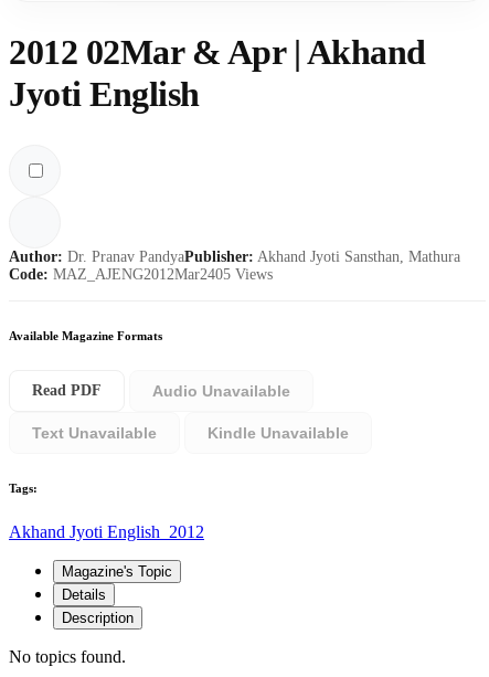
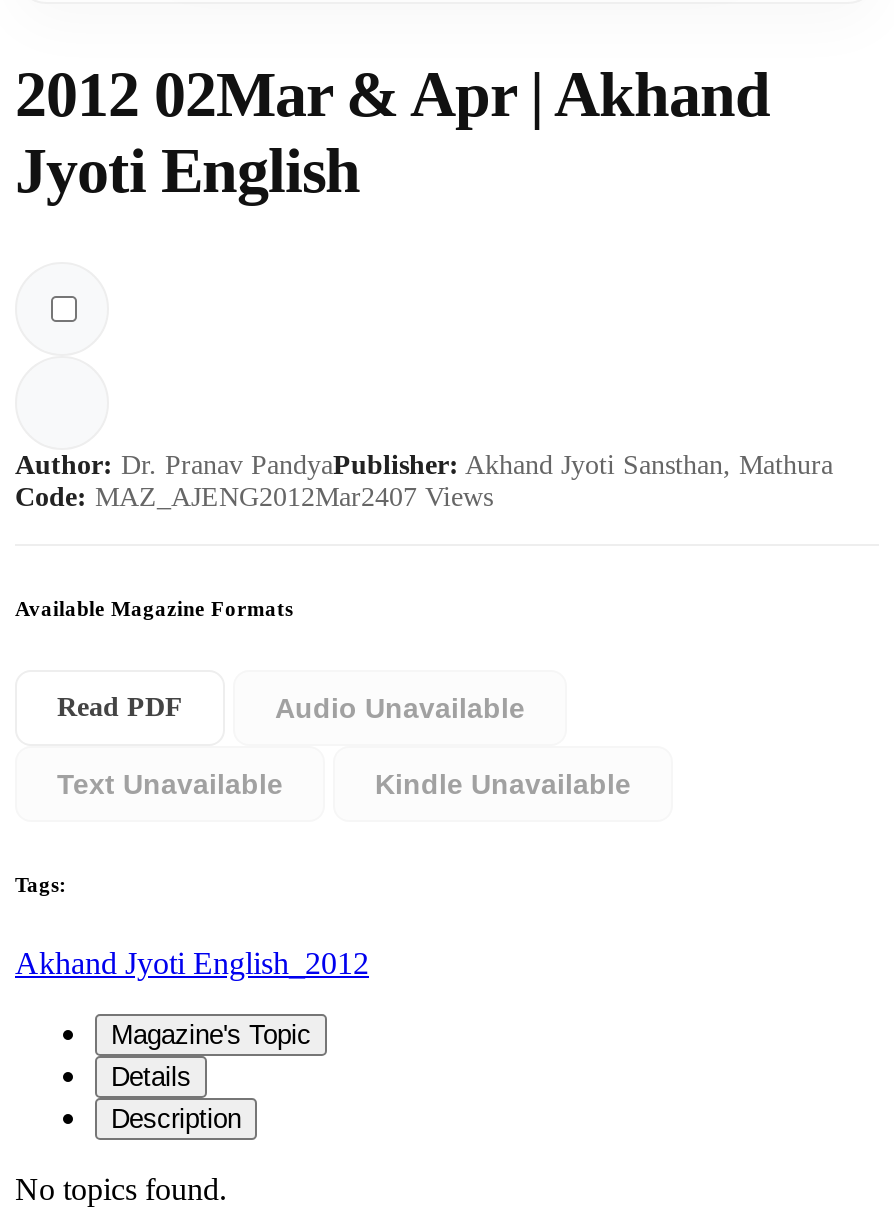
- Code: MAZ_AJENG2012Mar2405 Views
+ Code: MAZ_AJENG2012Mar2407 Views
